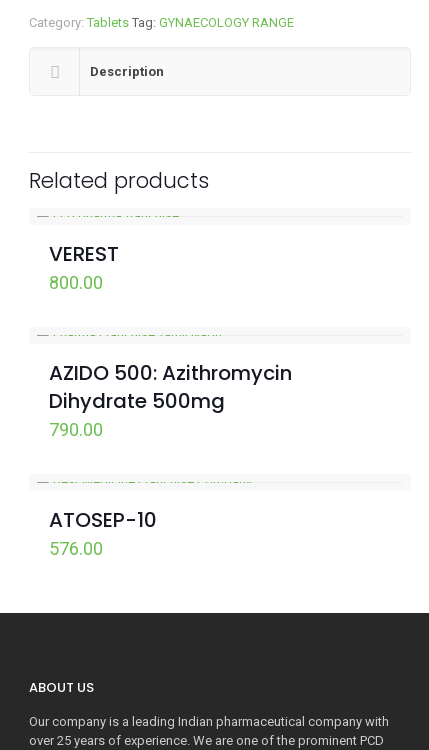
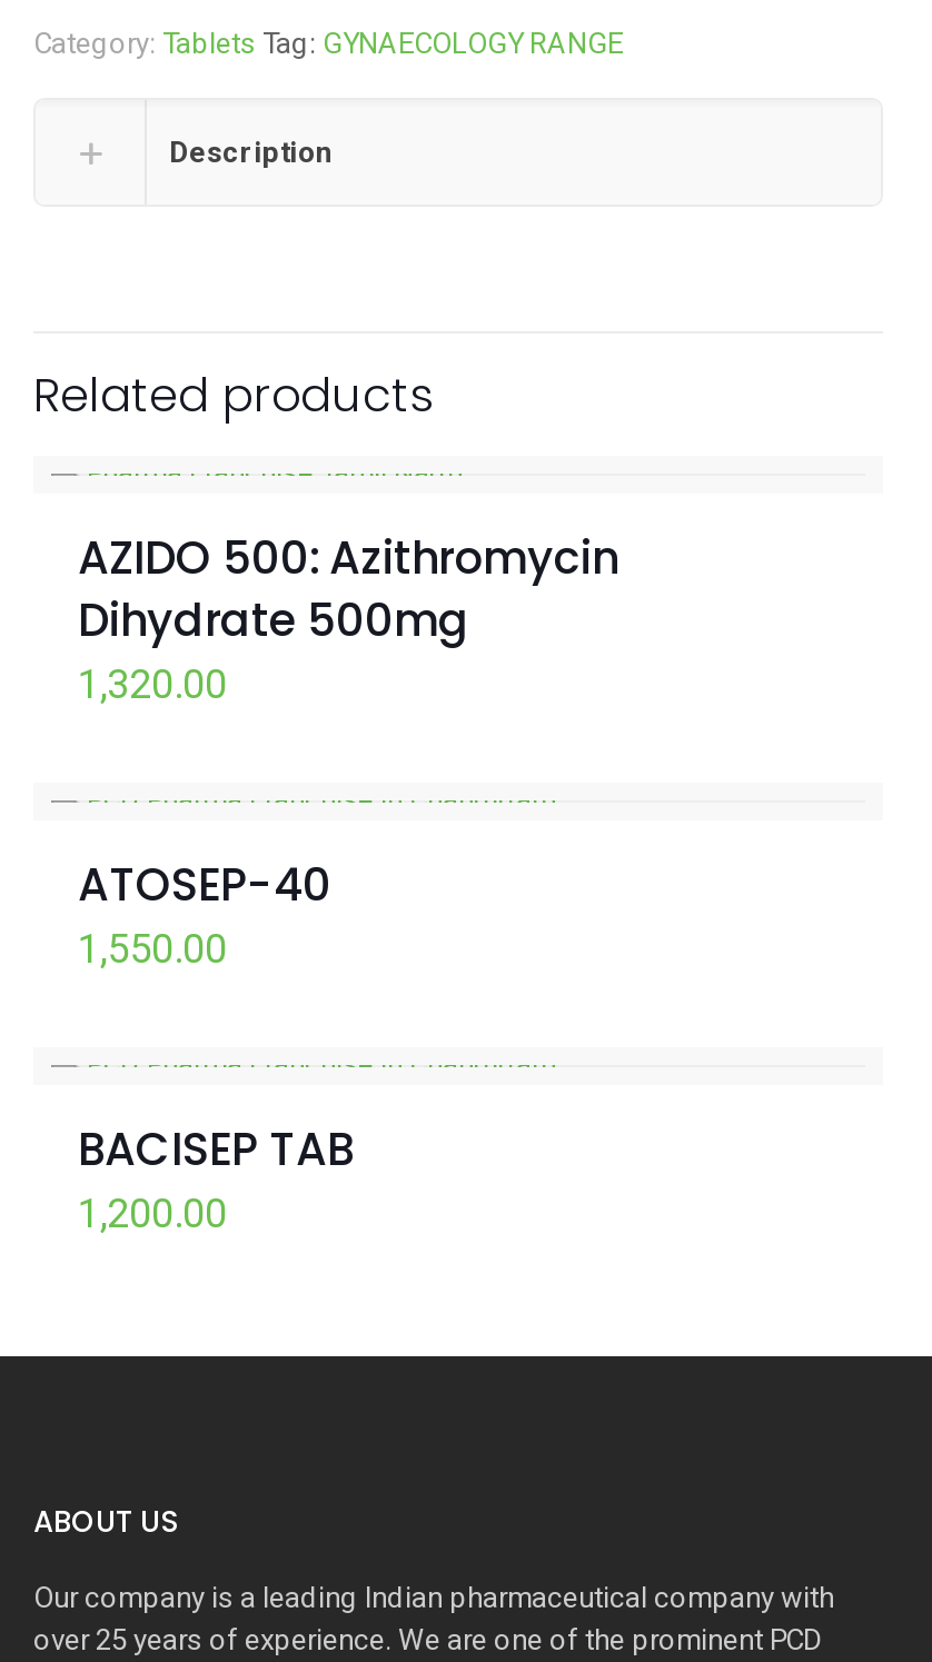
- VEREST
- 800.00

moved up: AZIDO 500: Azithromycin | Dihydrate 500mg

- 790.00
- ATOSEP-10
- 576.00
+ 1,320.00
+ ATOSEP-40
+ 1,550.00
+ BACISEP TAB
+ 1,200.00
